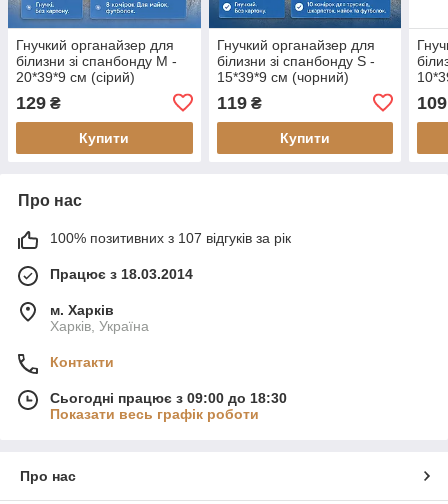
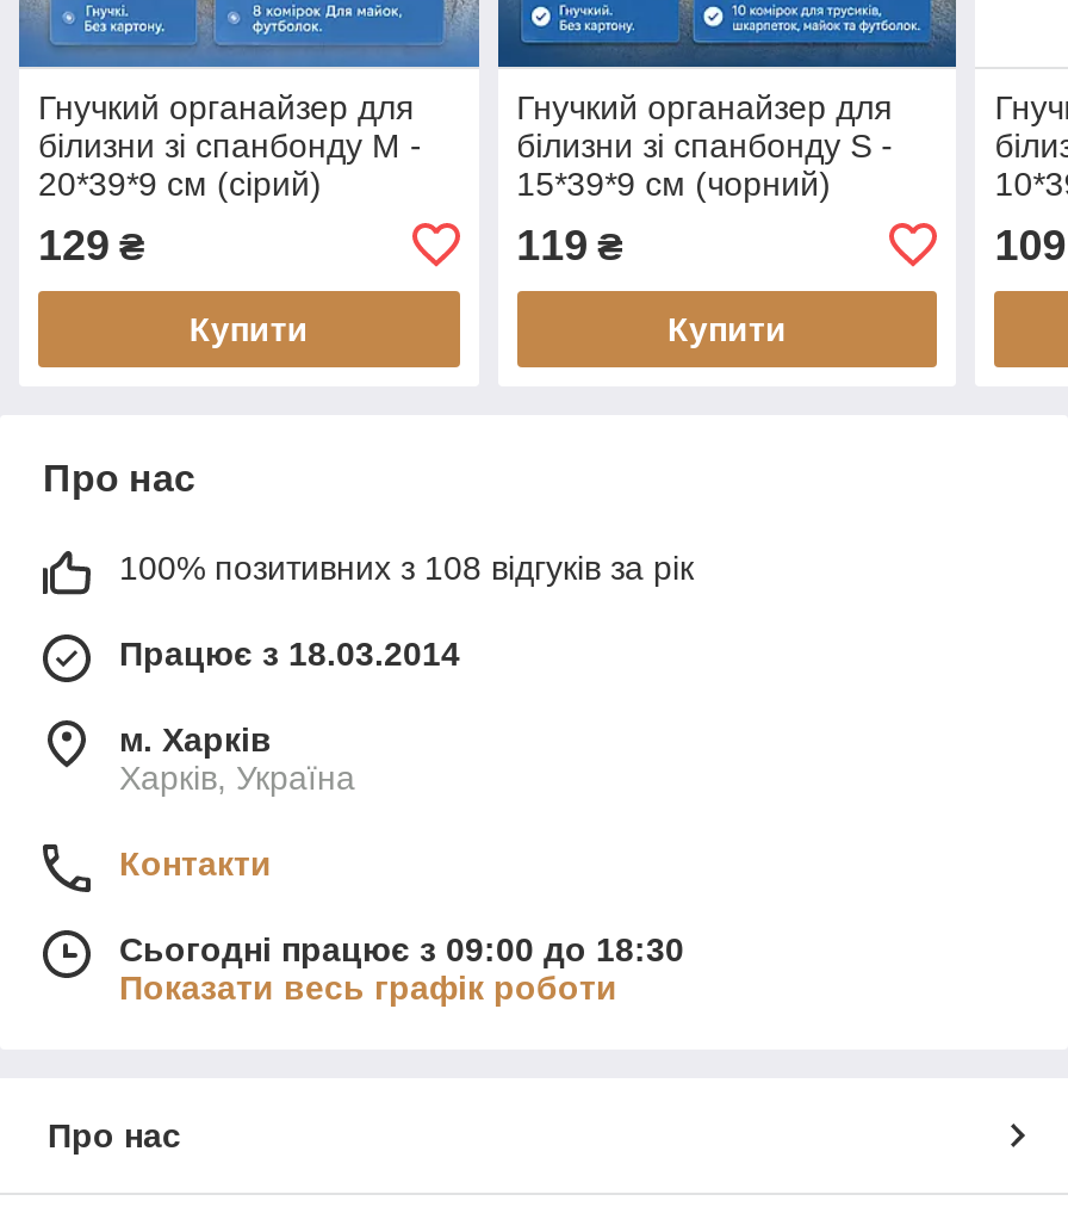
- 100% позитивних з 107 відгуків за рік
+ 100% позитивних з 108 відгуків за рік
